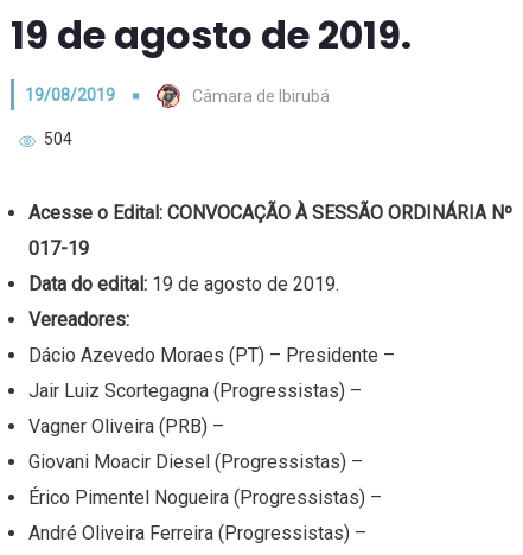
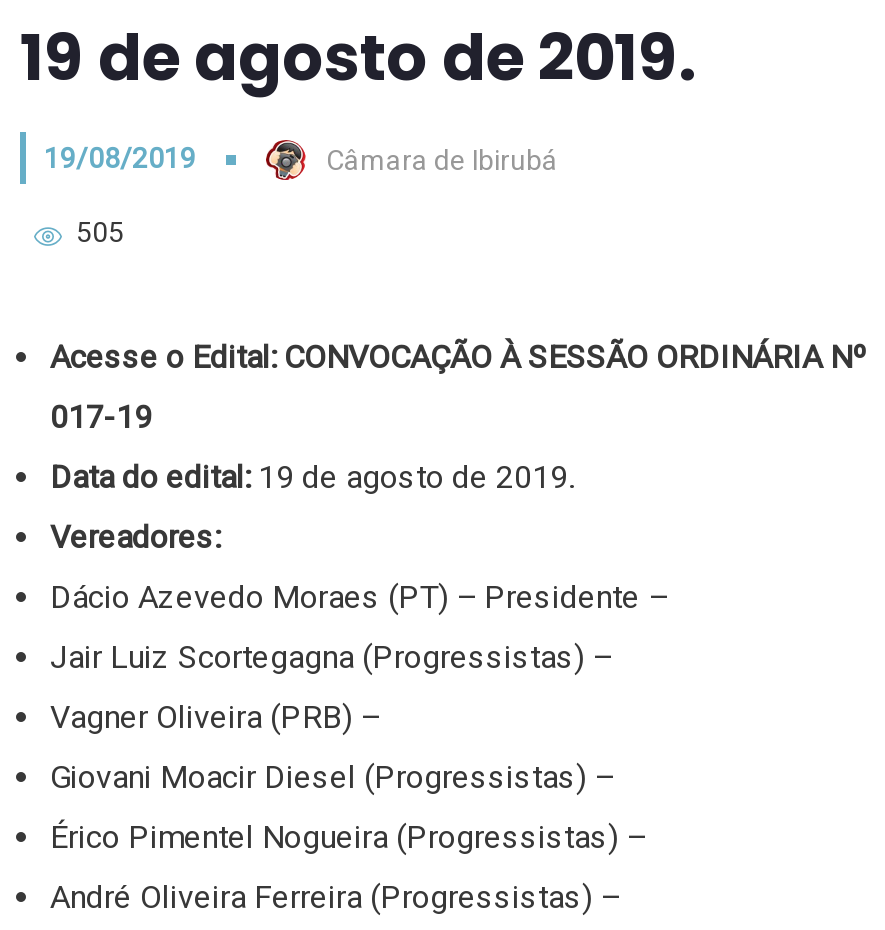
- 504
+ 505
